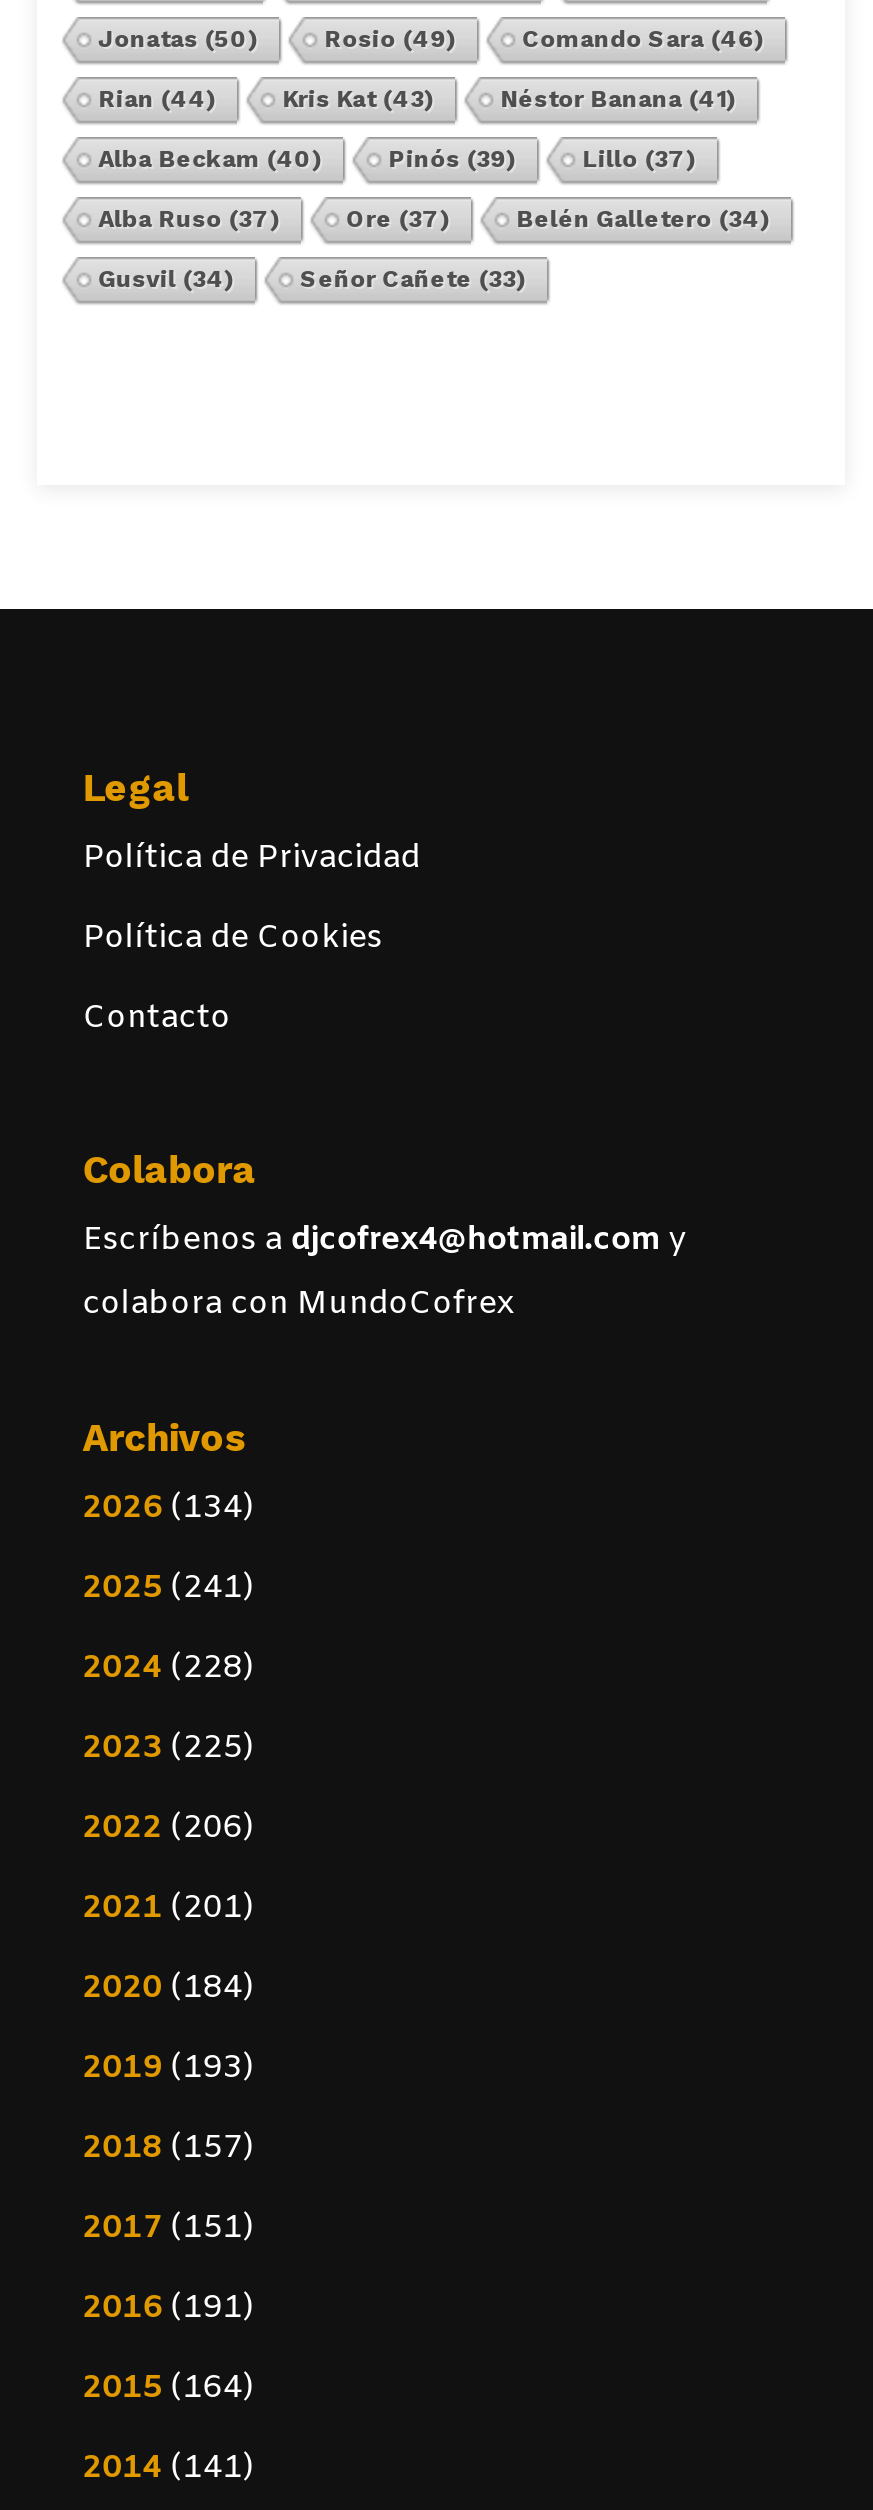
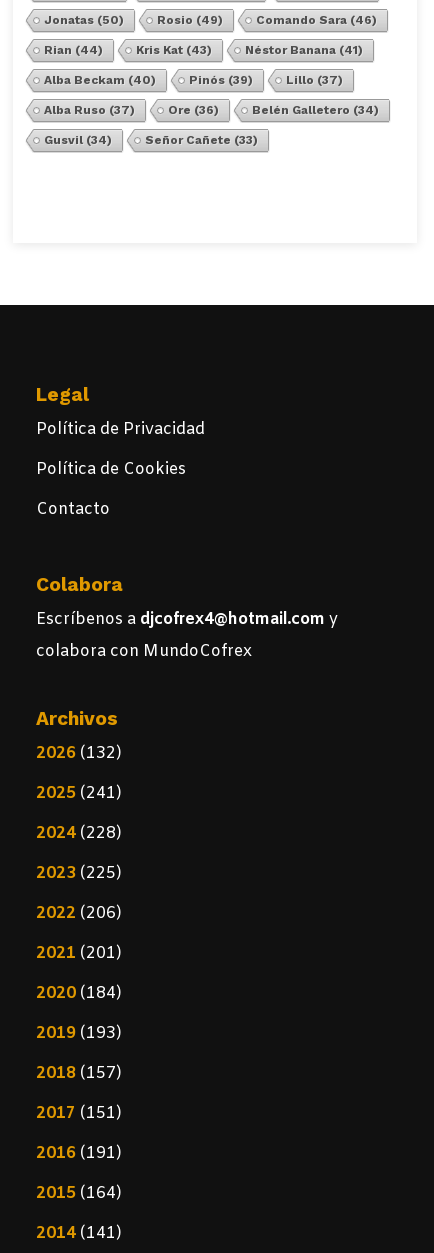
- Ore (37)
+ Ore (36)

- 2026 (134)
+ 2026 (132)
